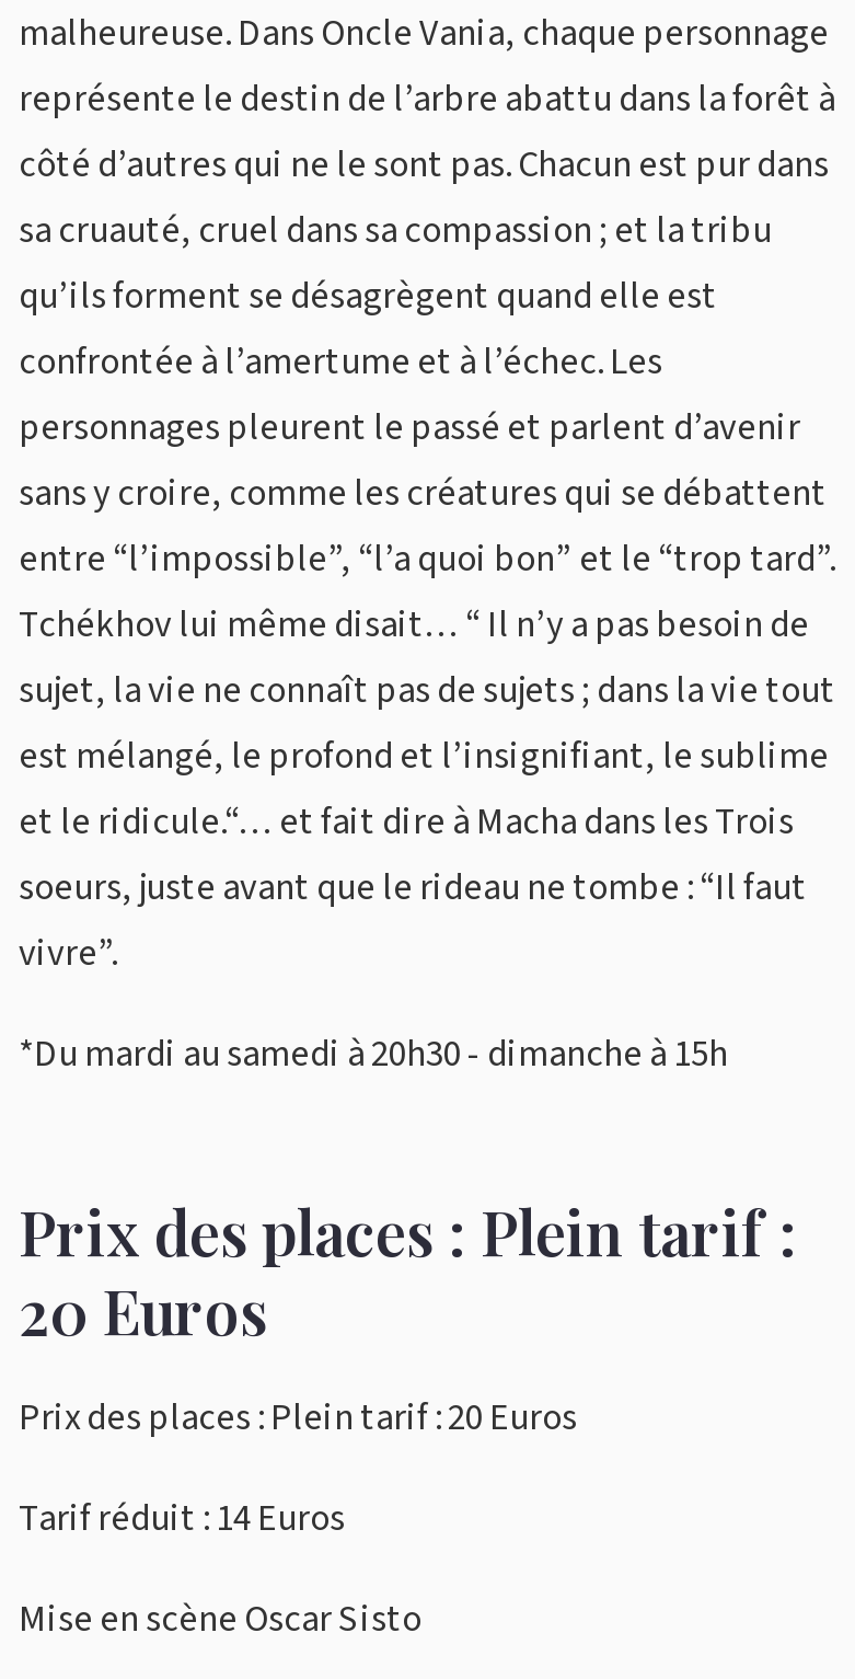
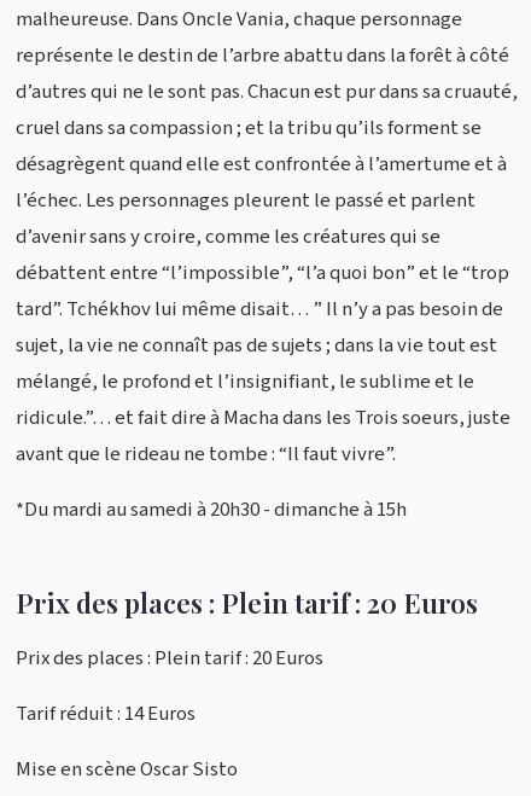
- représente le destin de l’arbre abattu dans la forêt à
- côté d’autres qui ne le sont pas. Chacun est pur dans
- sa cruauté, cruel dans sa compassion ; et la tribu
- qu’ils forment se désagrègent quand elle est
- confrontée à l’amertume et à l’échec. Les
- personnages pleurent le passé et parlent d’avenir
- sans y croire, comme les créatures qui se débattent
- entre “l’impossible”, “l’a quoi bon” et le “trop tard”.
- Tchékhov lui même disait… “ Il n’y a pas besoin de
- sujet, la vie ne connaît pas de sujets ; dans la vie tout
- est mélangé, le profond et l’insignifiant, le sublime
- et le ridicule.“… et fait dire à Macha dans les Trois
- soeurs, juste avant que le rideau ne tombe : “Il faut
- vivre”.
+ représente le destin de l’arbre abattu dans la forêt à côté
+ d’autres qui ne le sont pas. Chacun est pur dans sa cruauté,
+ cruel dans sa compassion ; et la tribu qu’ils forment se
+ désagrègent quand elle est confrontée à l’amertume et à
+ l’échec. Les personnages pleurent le passé et parlent
+ d’avenir sans y croire, comme les créatures qui se
+ débattent entre “l’impossible”, “l’a quoi bon” et le “trop
+ tard”. Tchékhov lui même disait… ” Il n’y a pas besoin de
+ sujet, la vie ne connaît pas de sujets ; dans la vie tout est
+ mélangé, le profond et l’insignifiant, le sublime et le
+ ridicule.”… et fait dire à Macha dans les Trois soeurs, juste
+ avant que le rideau ne tombe : “Il faut vivre”.
